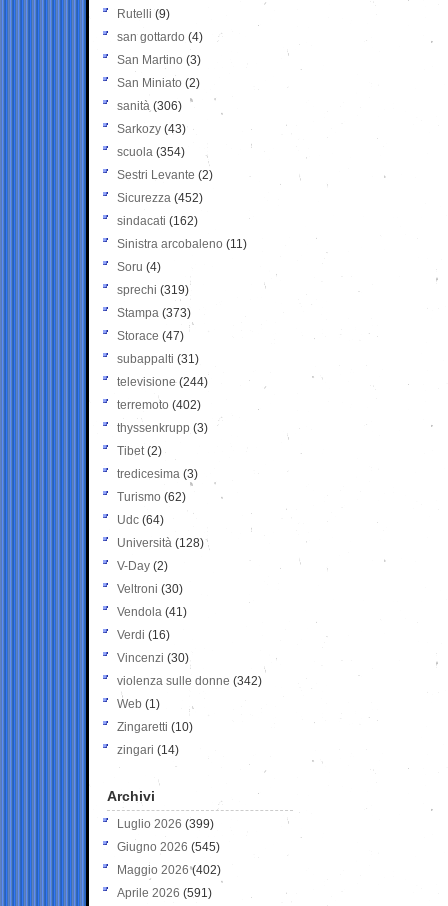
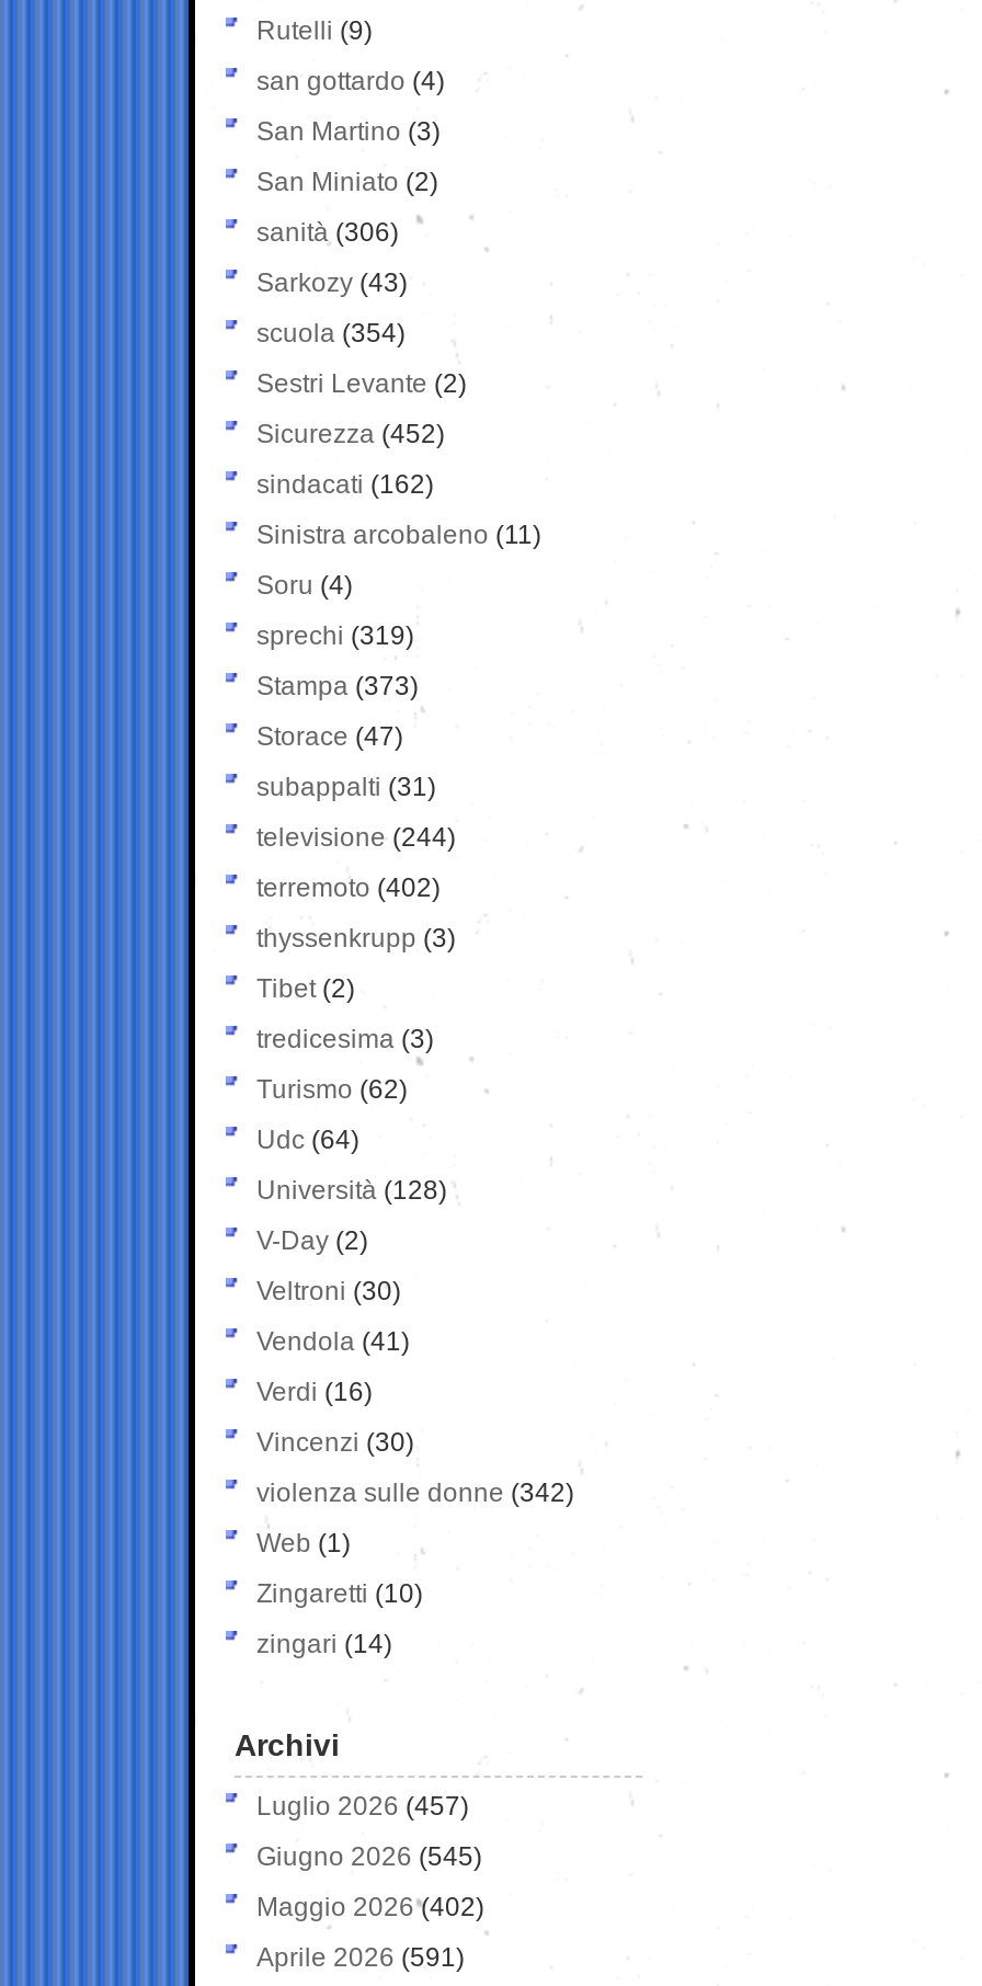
- Luglio 2026 (399)
+ Luglio 2026 (457)
